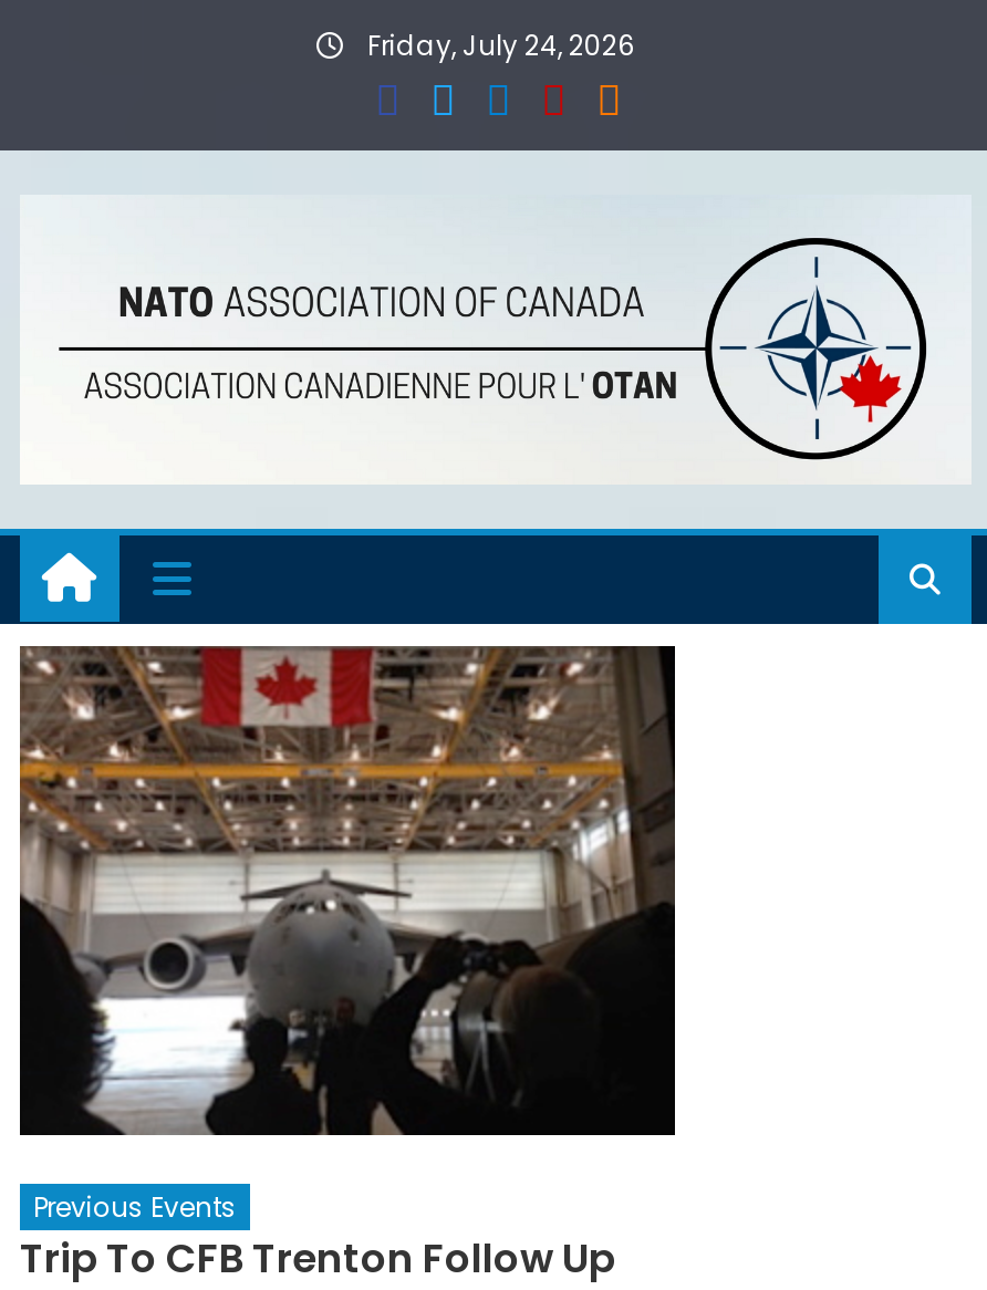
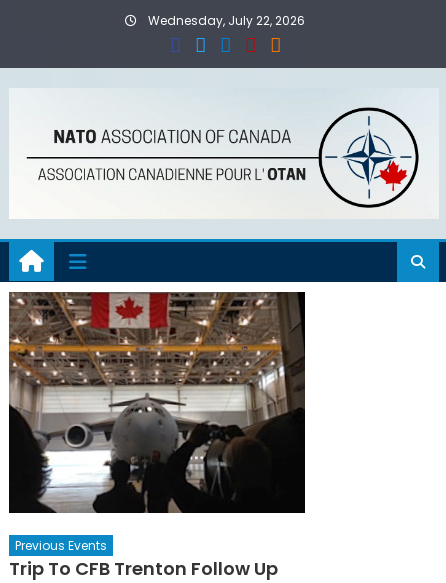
- Friday, July 24, 2026
+ Wednesday, July 22, 2026
